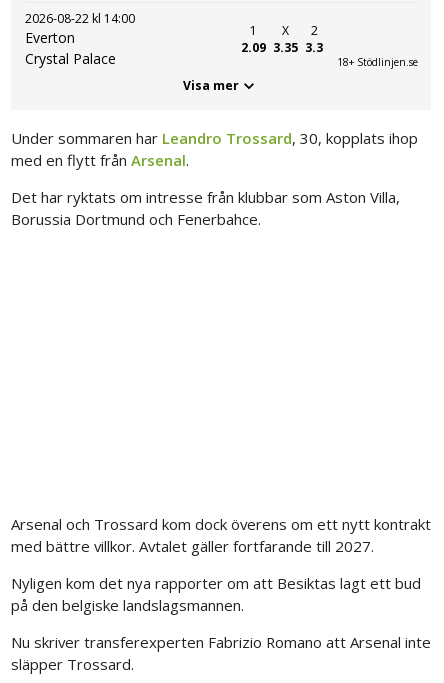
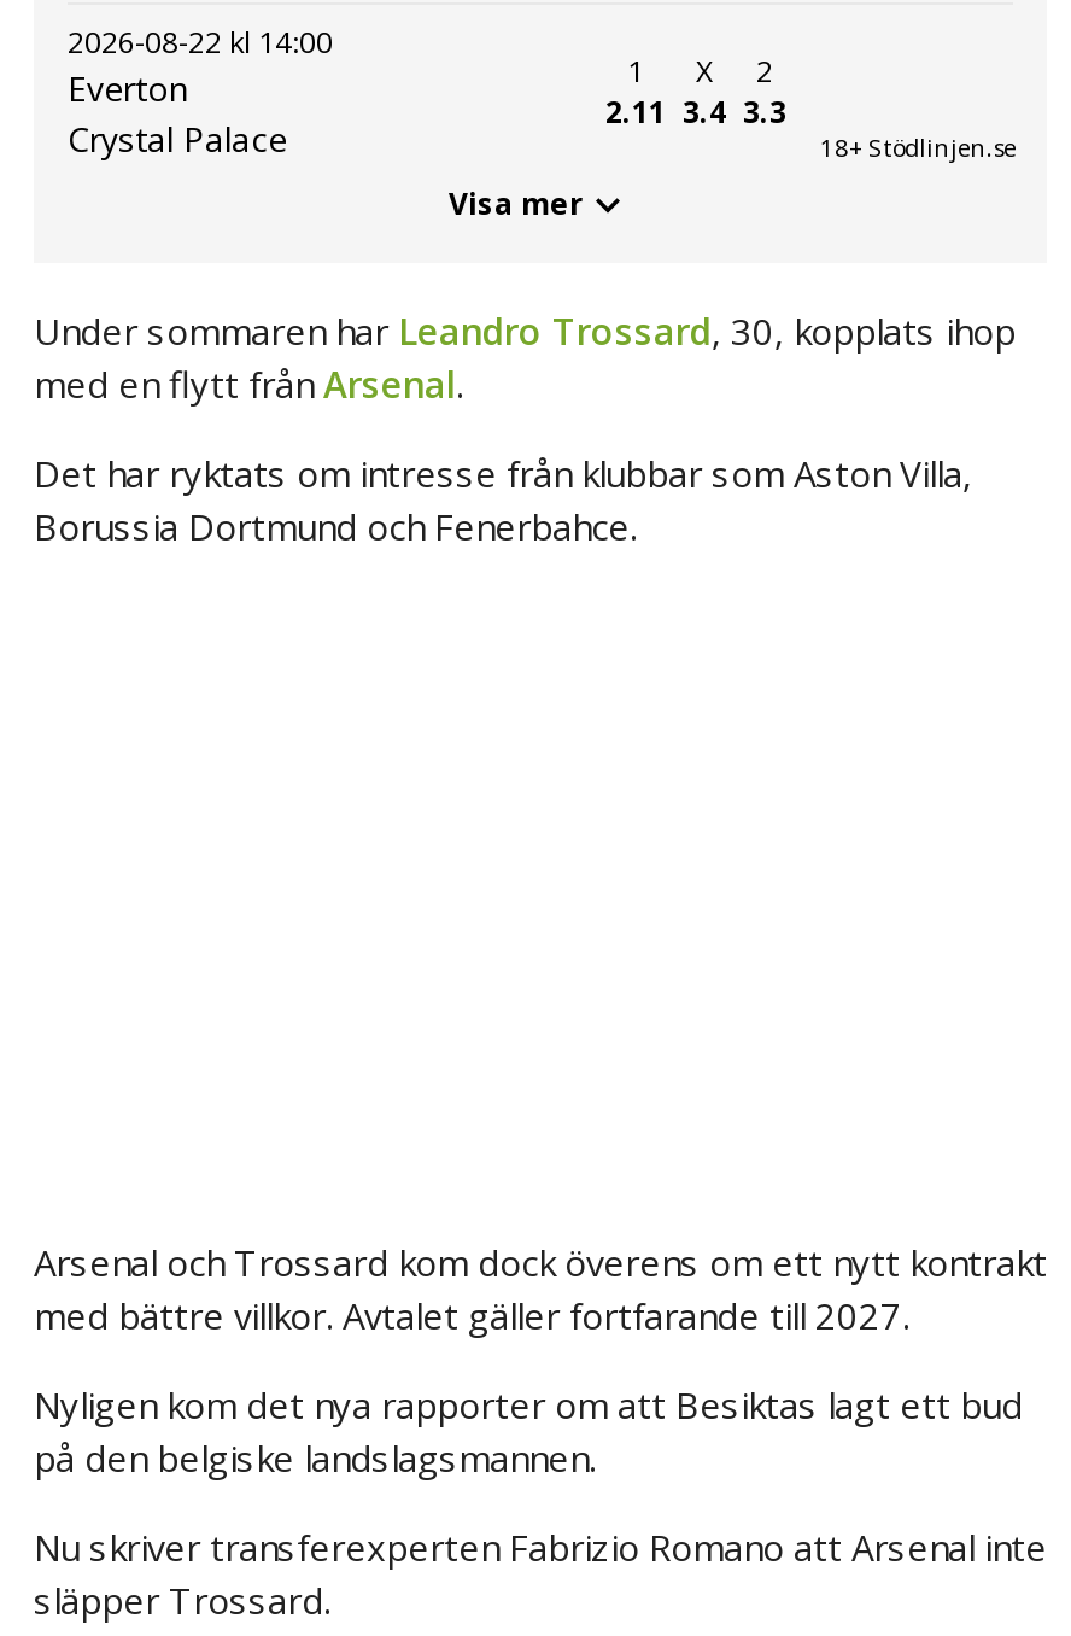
- 2.09
+ 2.11

- 3.35
+ 3.4
